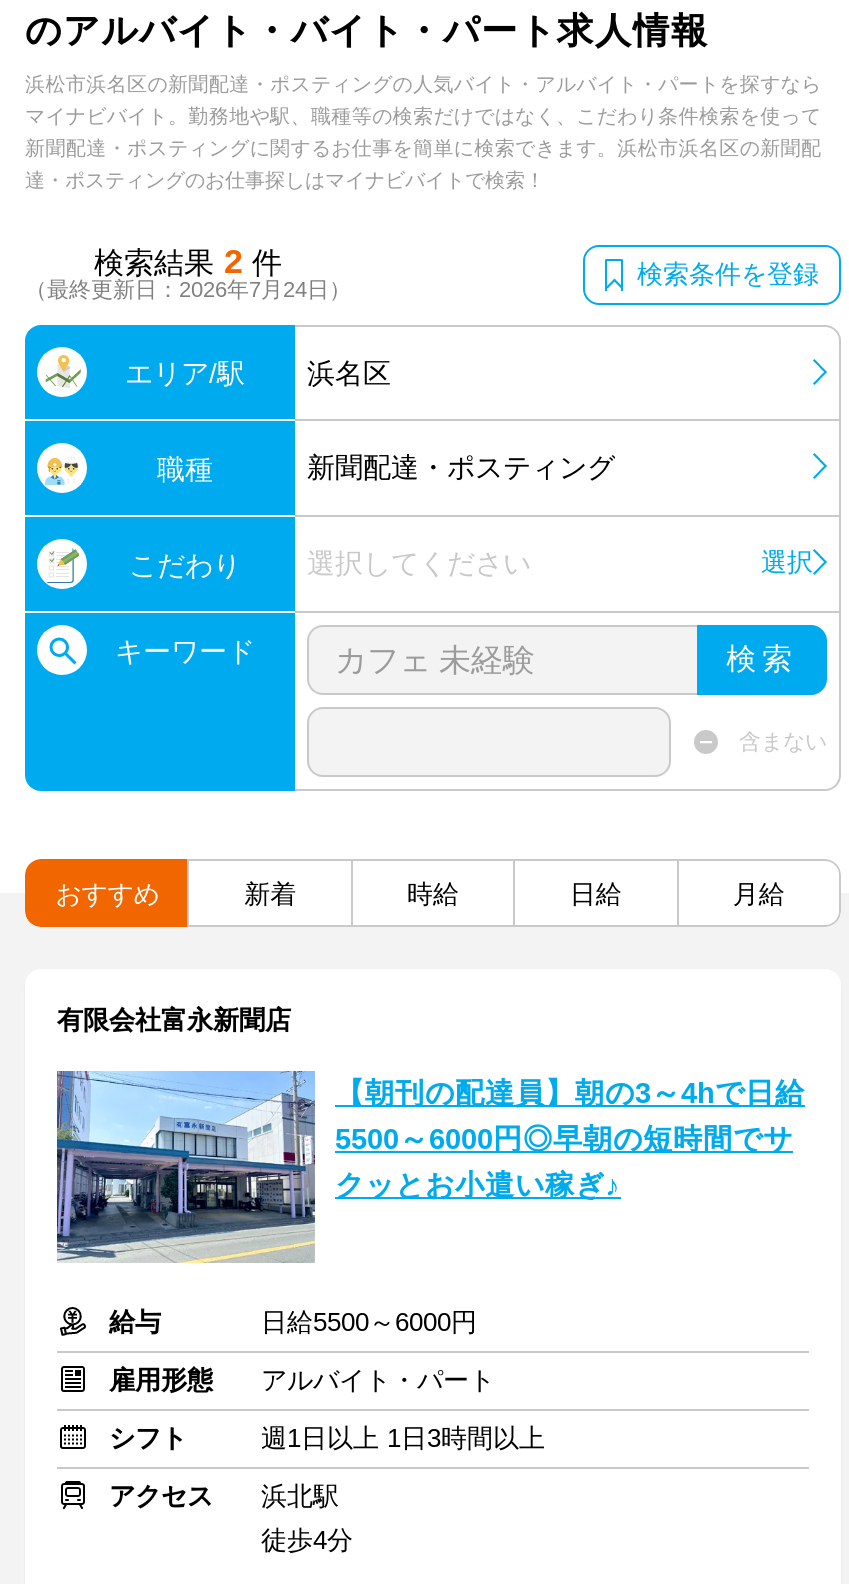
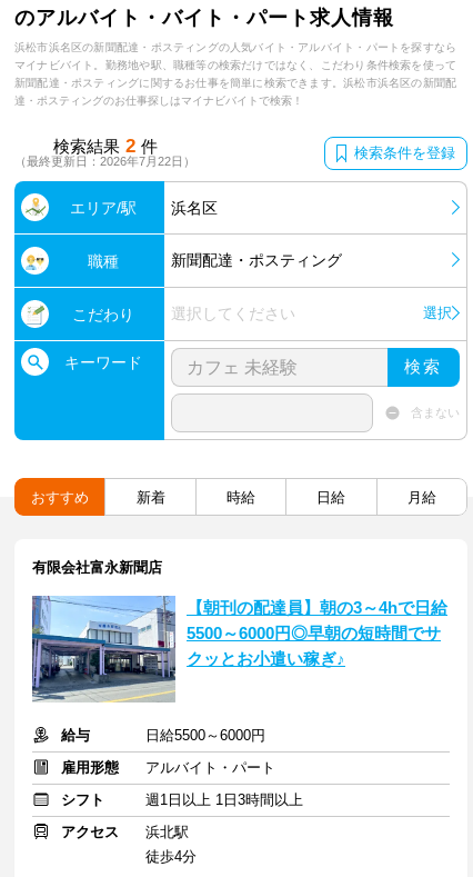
- （最終更新日：2026年7月24日）
+ （最終更新日：2026年7月22日）
